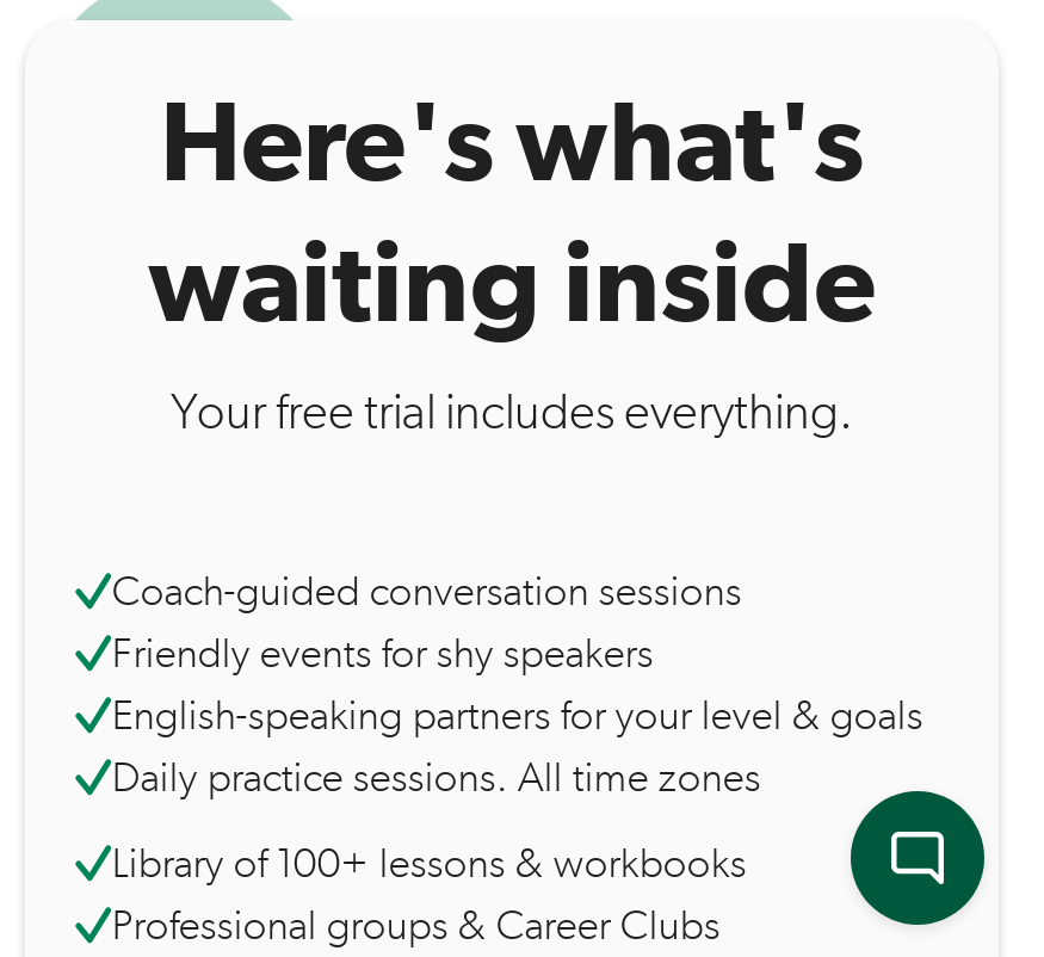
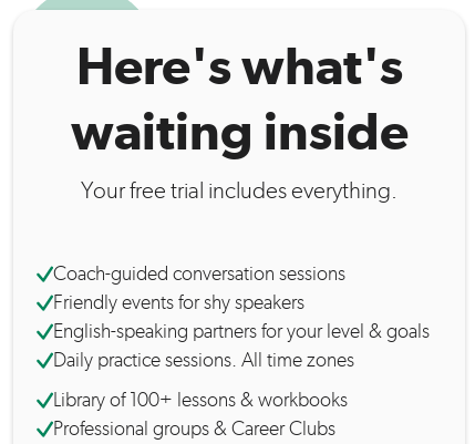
- [image]
